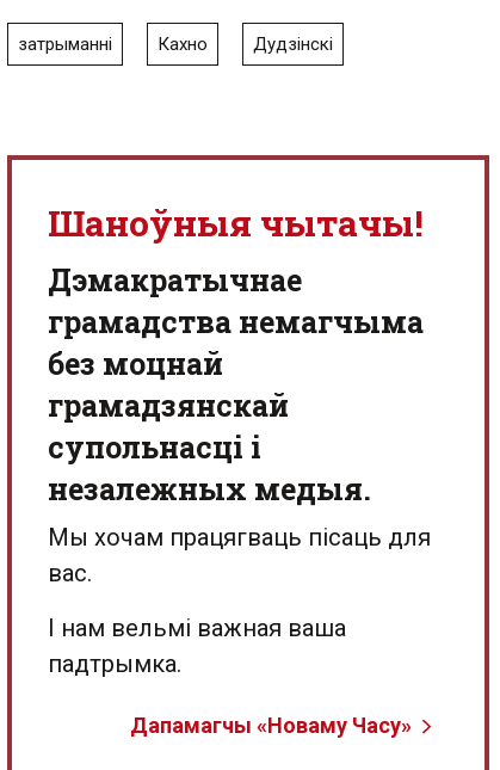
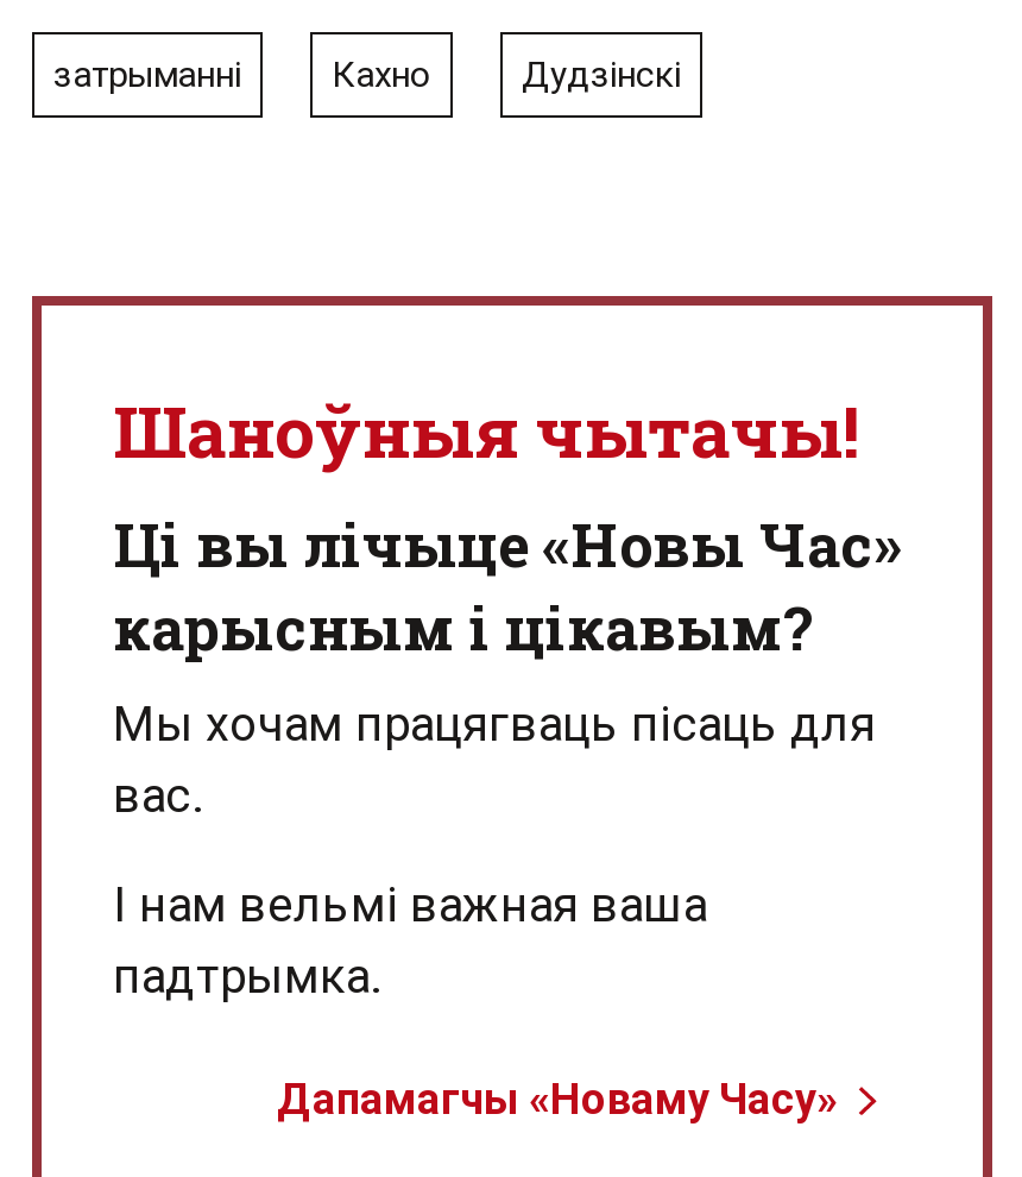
- Дэмакратычнае
- грамадства немагчыма
- без моцнай
- грамадзянскай
- супольнасці і
- незалежных медыя.
+ Ці вы лічыце «Новы Час»
+ карысным і цікавым?
